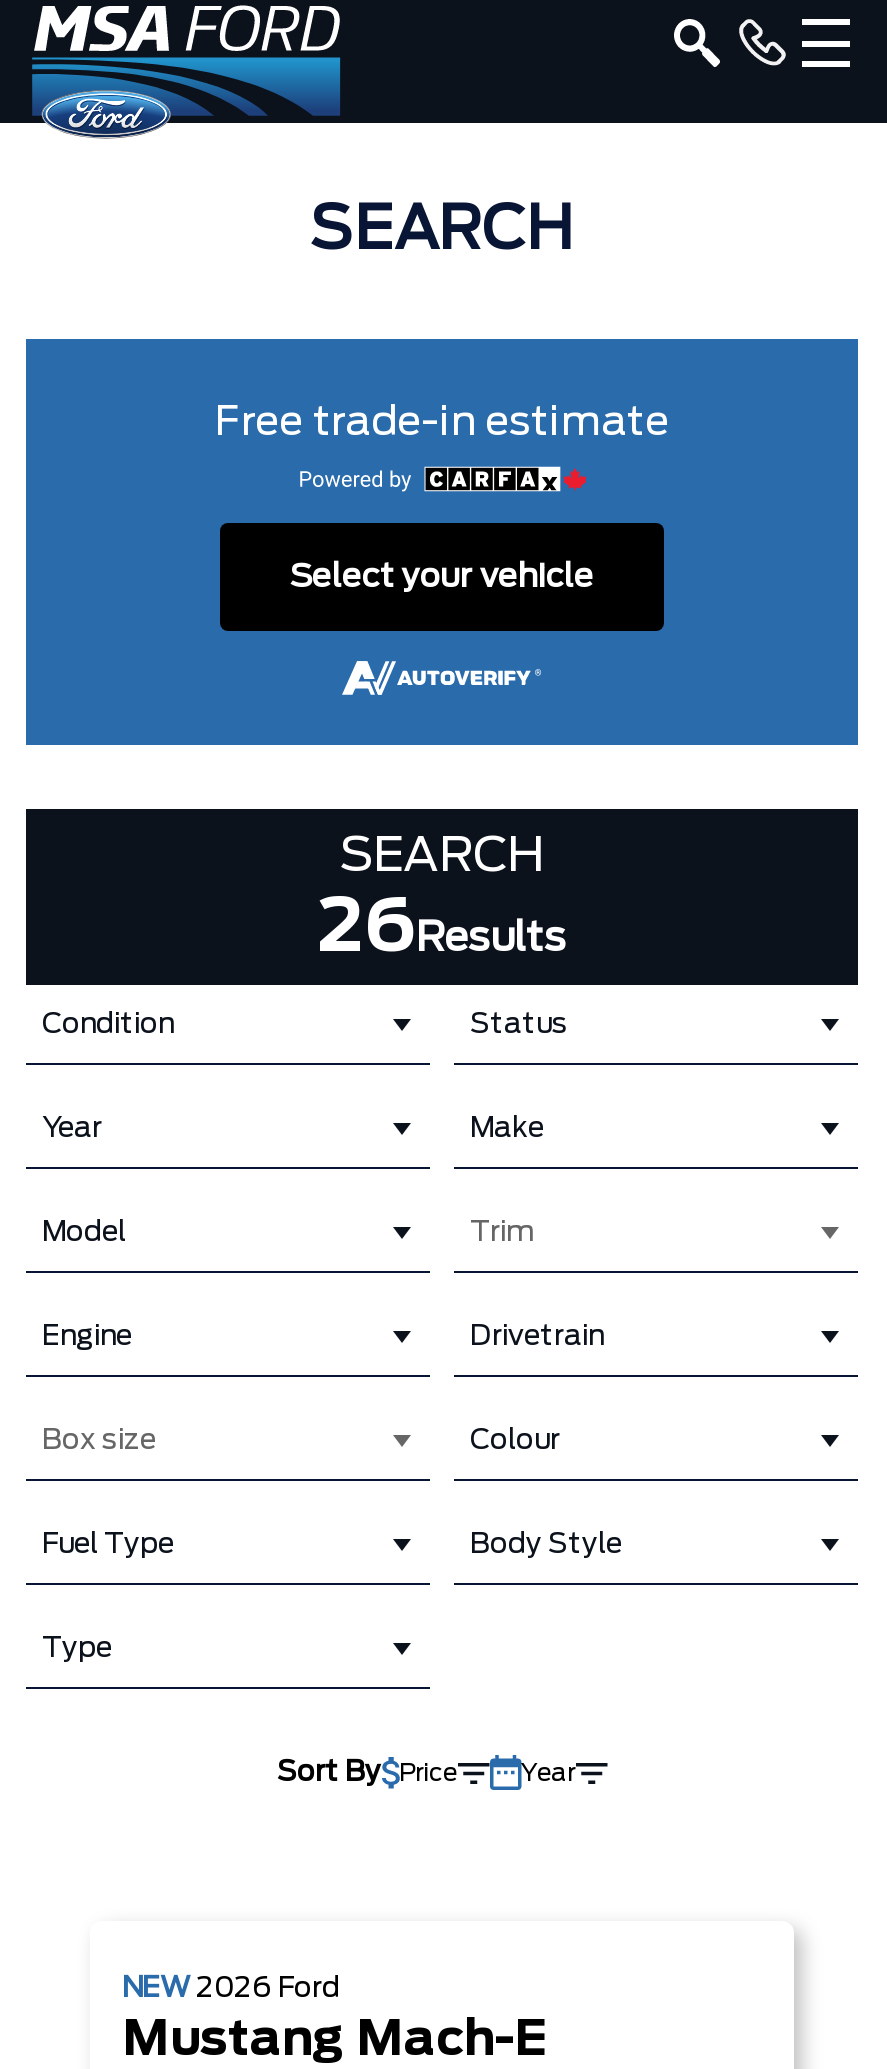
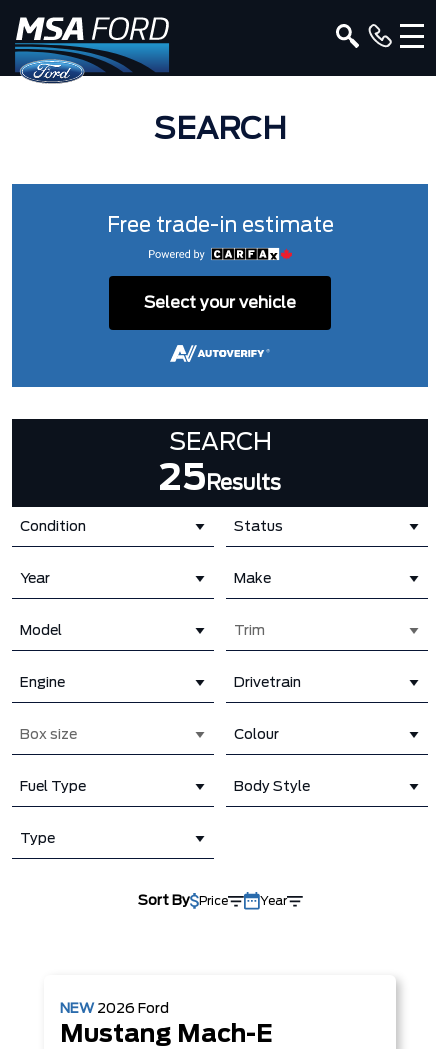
- 26Results
+ 25Results
